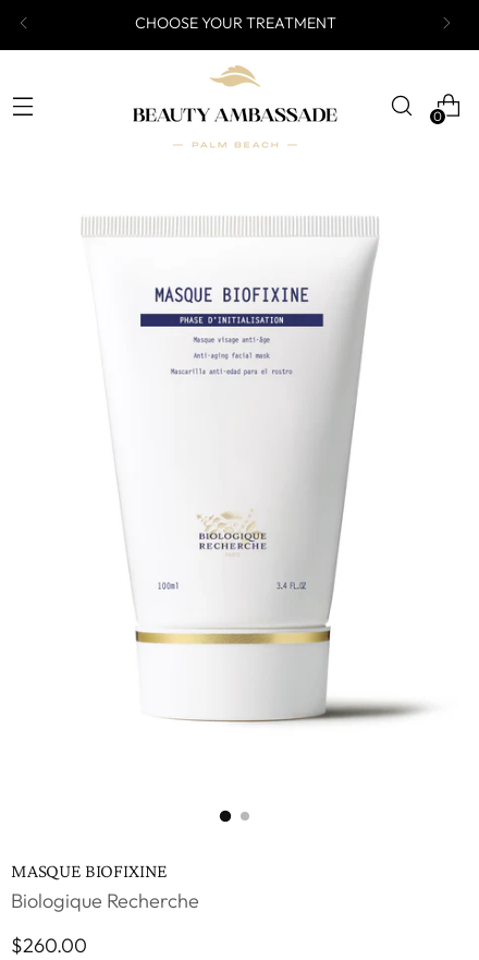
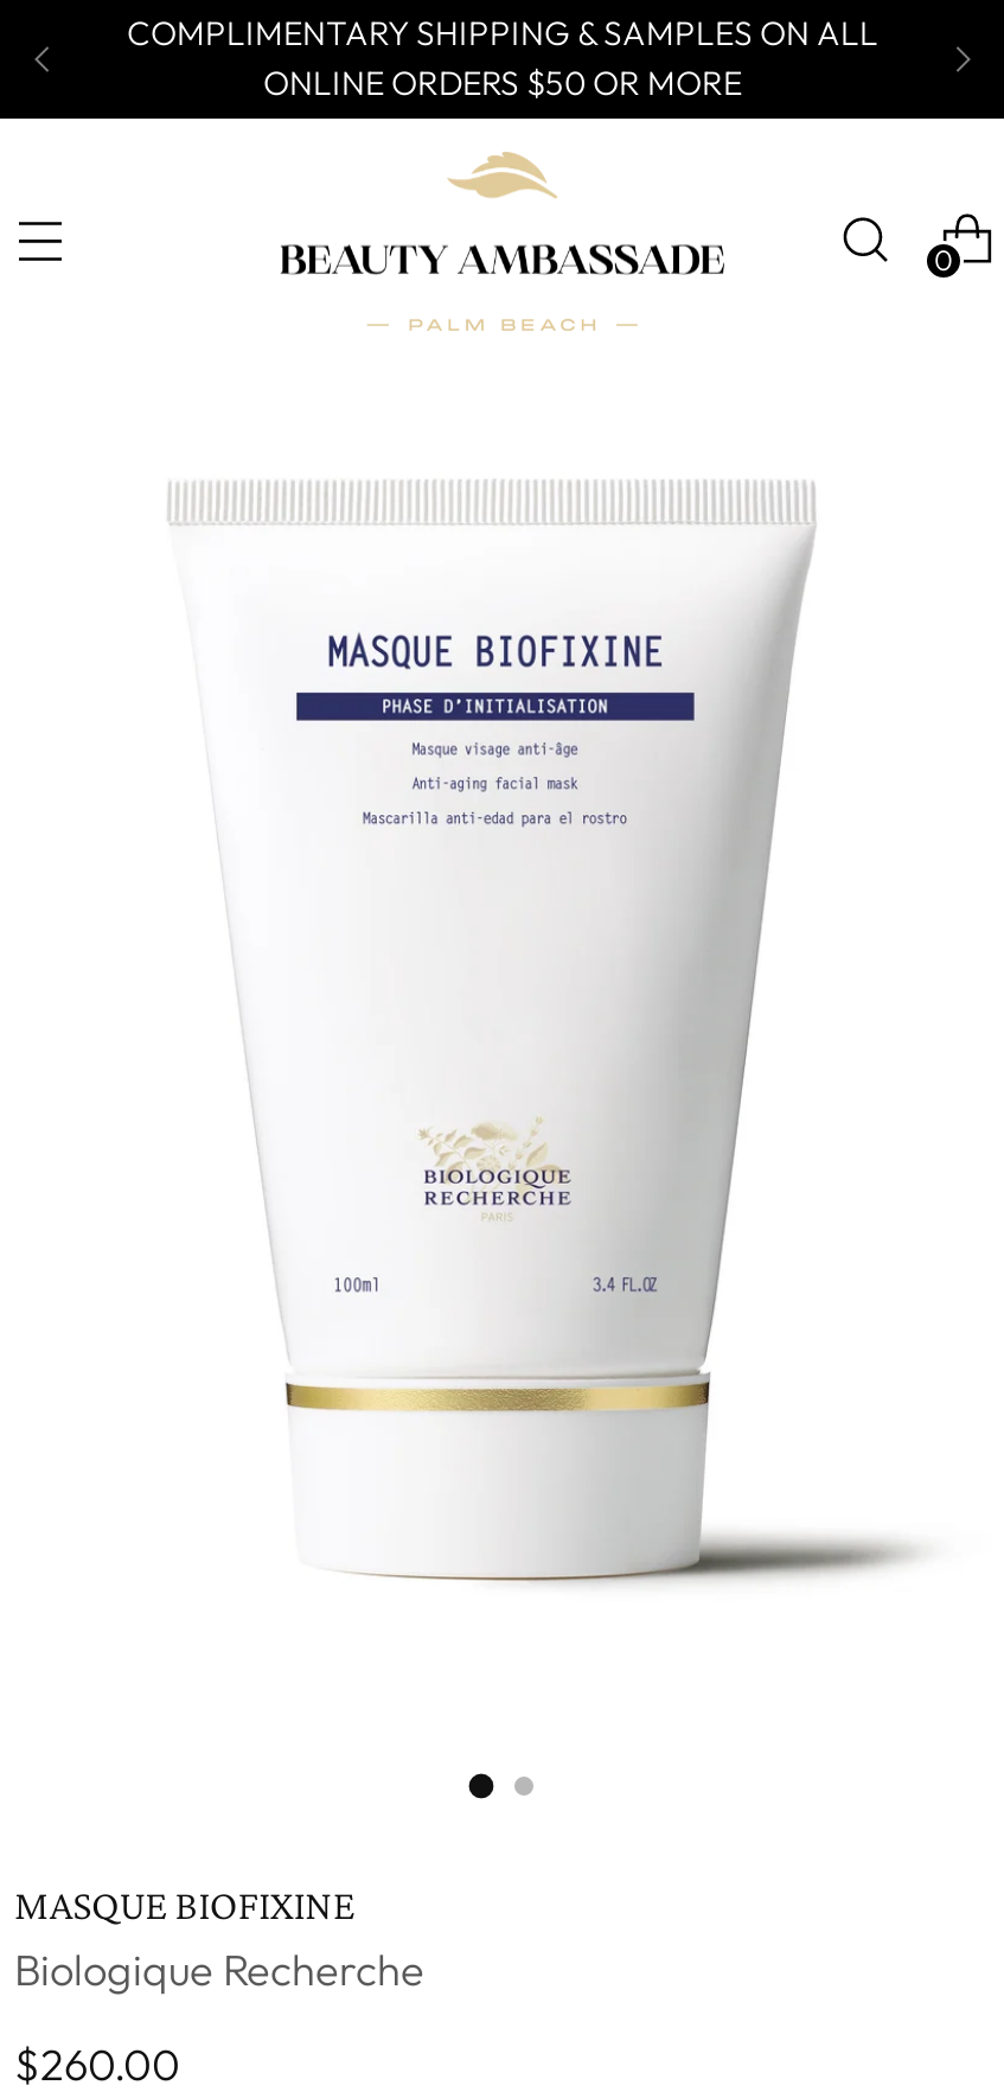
- CHOOSE YOUR TREATMENT
+ COMPLIMENTARY SHIPPING & SAMPLES ON ALL
+ ONLINE ORDERS $50 OR MORE
